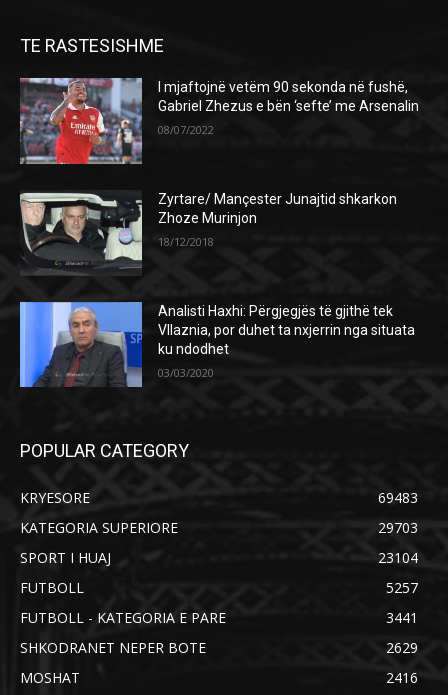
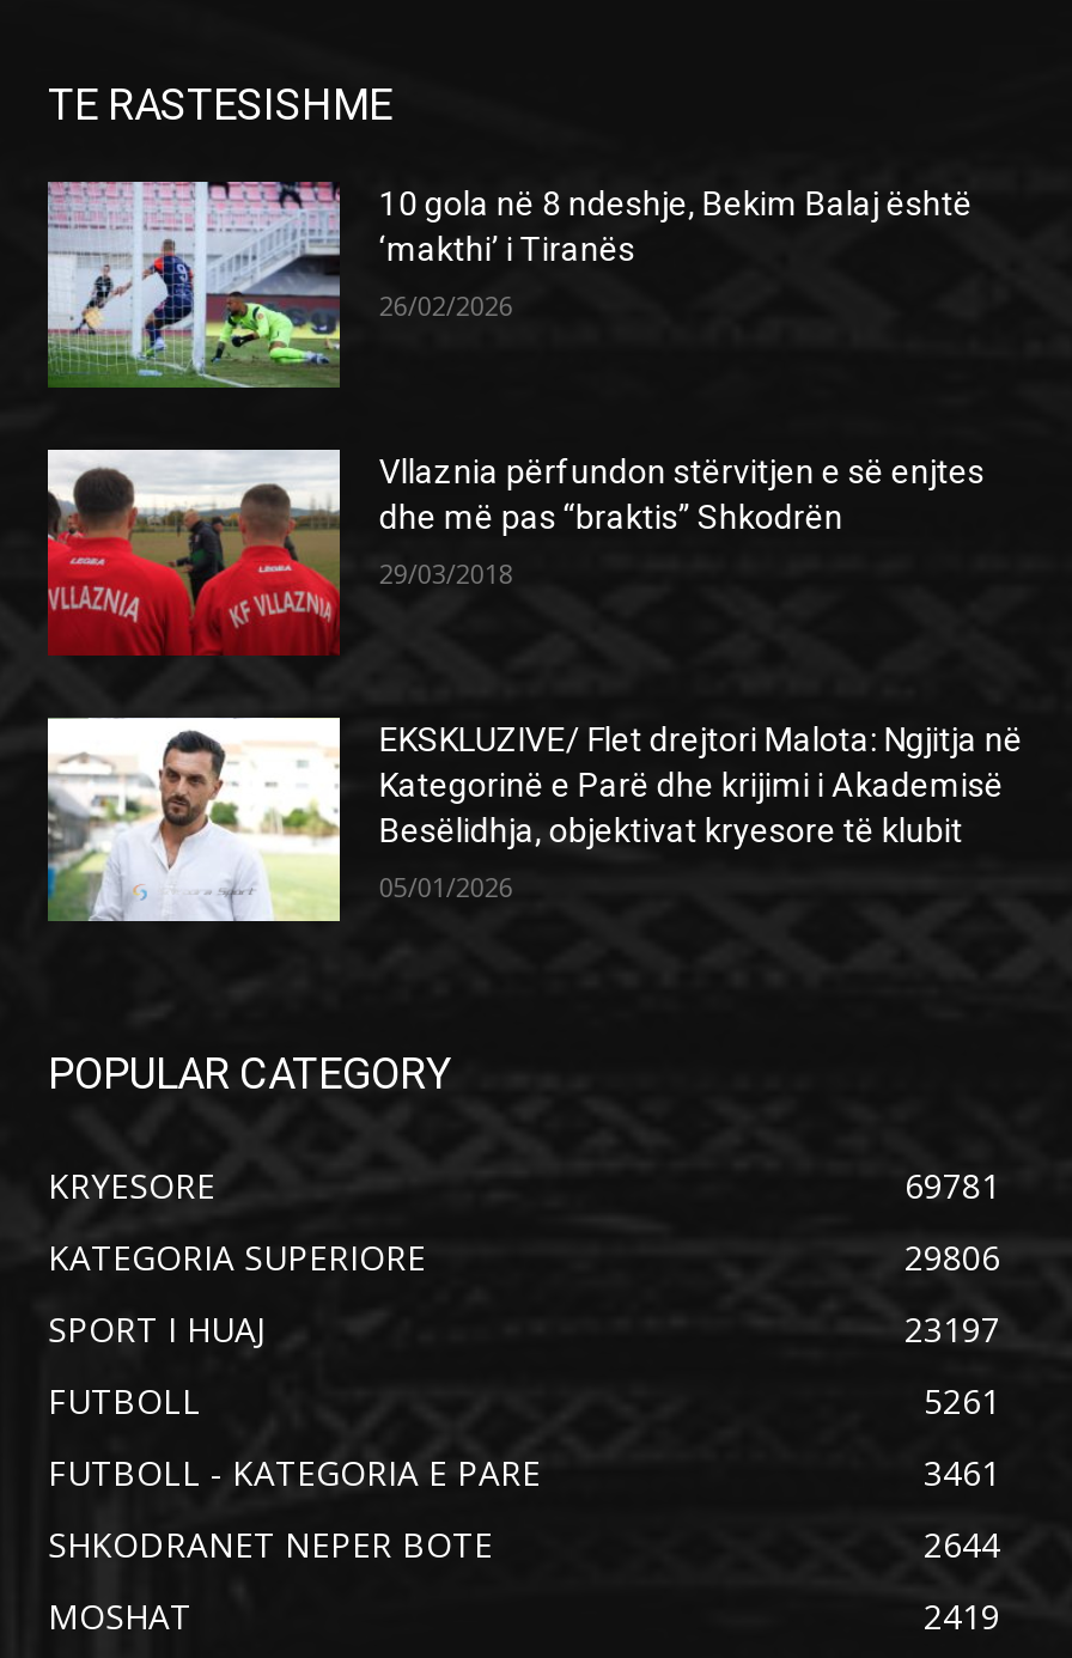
- [image]
- I mjaftojnë vetëm 90 sekonda në fushë,
- Gabriel Zhezus e bën ‘sefte’ me Arsenalin
+ [image]
+ 10 gola në 8 ndeshje, Bekim Balaj është
+ ‘makthi’ i Tiranës

- 08/07/2022
+ 26/02/2026

- [image]
- Zyrtare/ Mançester Junajtid shkarkon
- Zhoze Murinjon
+ [image]
+ Vllaznia përfundon stërvitjen e së enjtes
+ dhe më pas “braktis” Shkodrën

- 18/12/2018
+ 29/03/2018

- [image]
- Analisti Haxhi: Përgjegjës të gjithë tek
- Vllaznia, por duhet ta nxjerrin nga situata
- ku ndodhet
+ [image]
+ EKSKLUZIVE/ Flet drejtori Malota: Ngjitja në
+ Kategorinë e Parë dhe krijimi i Akademisë
+ Besëlidhja, objektivat kryesore të klubit

- 03/03/2020
+ 05/01/2026

- 69483
+ 69781

- 29703
+ 29806

- 23104
+ 23197

- 5257
+ 5261

- 3441
+ 3461

- 2629
+ 2644

- 2416
+ 2419
